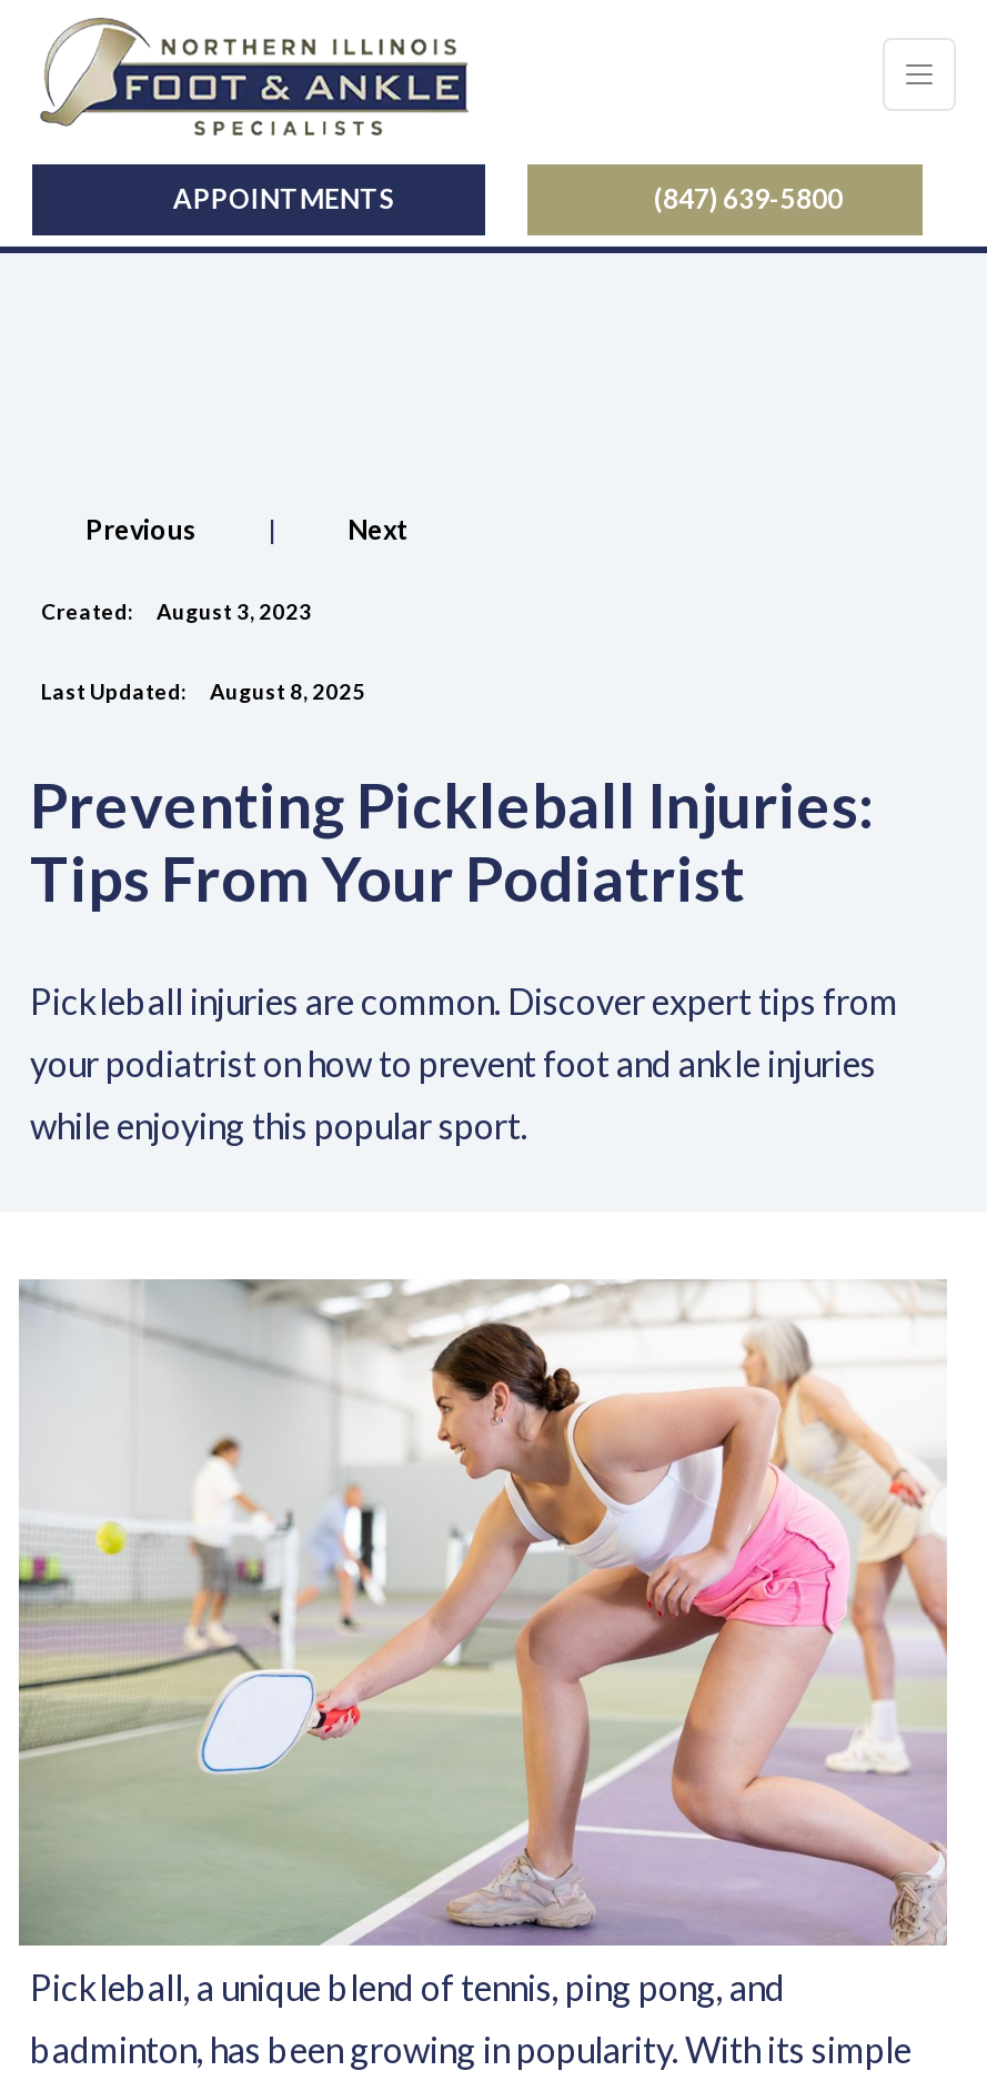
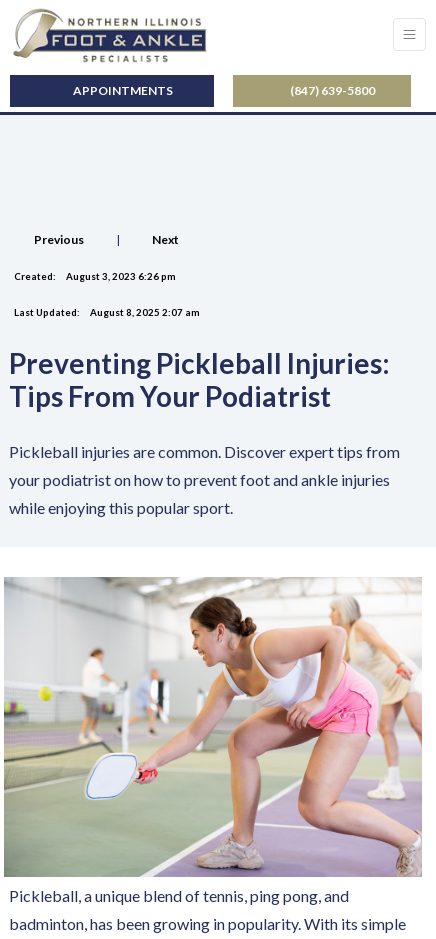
- Created: August 3, 2023
+ Created: August 3, 2023 6:26 pm

- Last Updated: August 8, 2025
+ Last Updated: August 8, 2025 2:07 am
